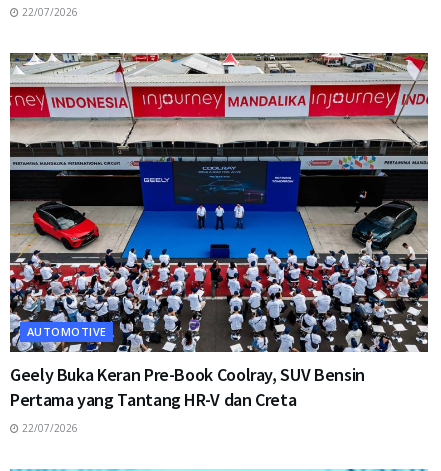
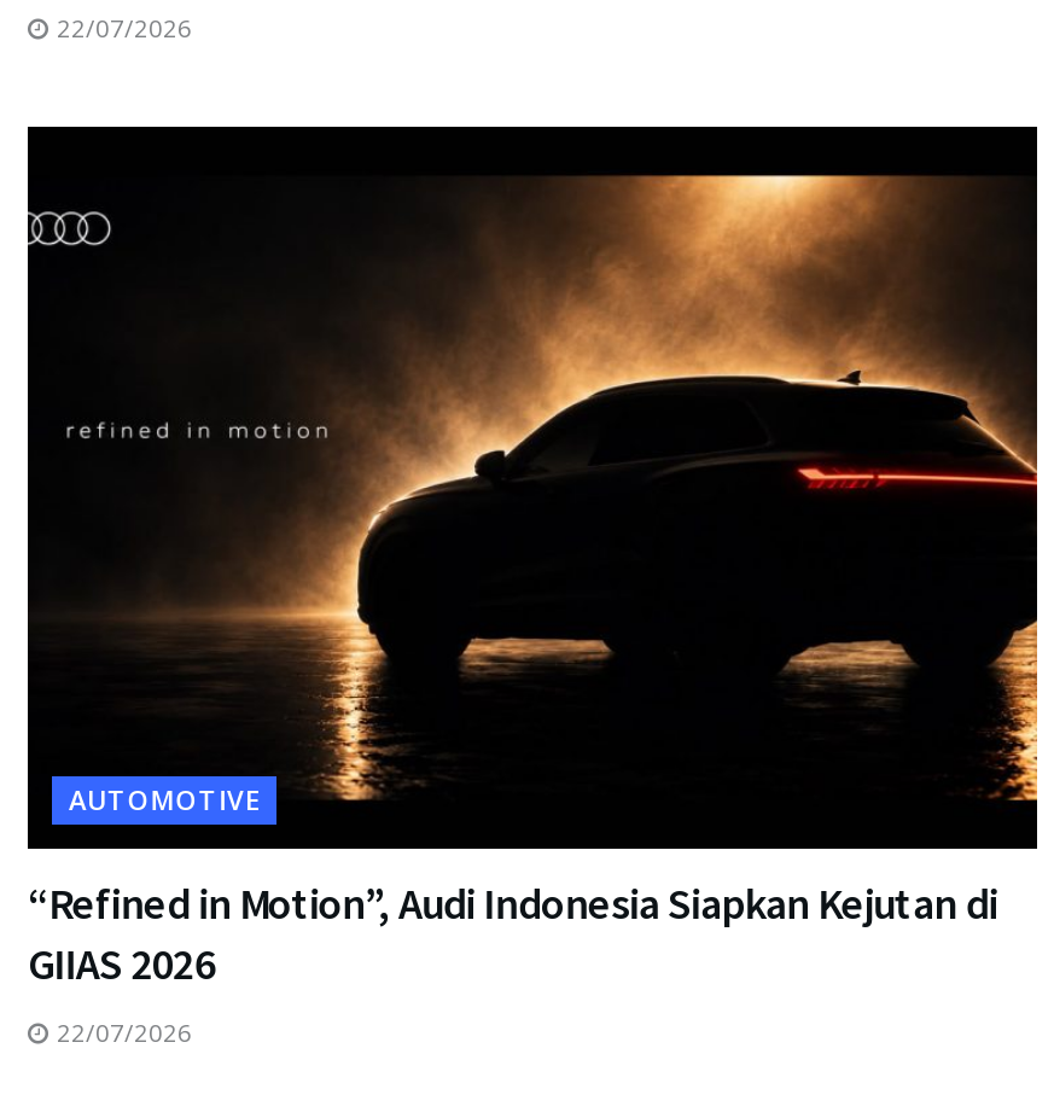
- [image]
- Geely Buka Keran Pre-Book Coolray, SUV Bensin
- Pertama yang Tantang HR-V dan Creta
+ [image]
+ “Refined in Motion”, Audi Indonesia Siapkan Kejutan di
+ GIIAS 2026
